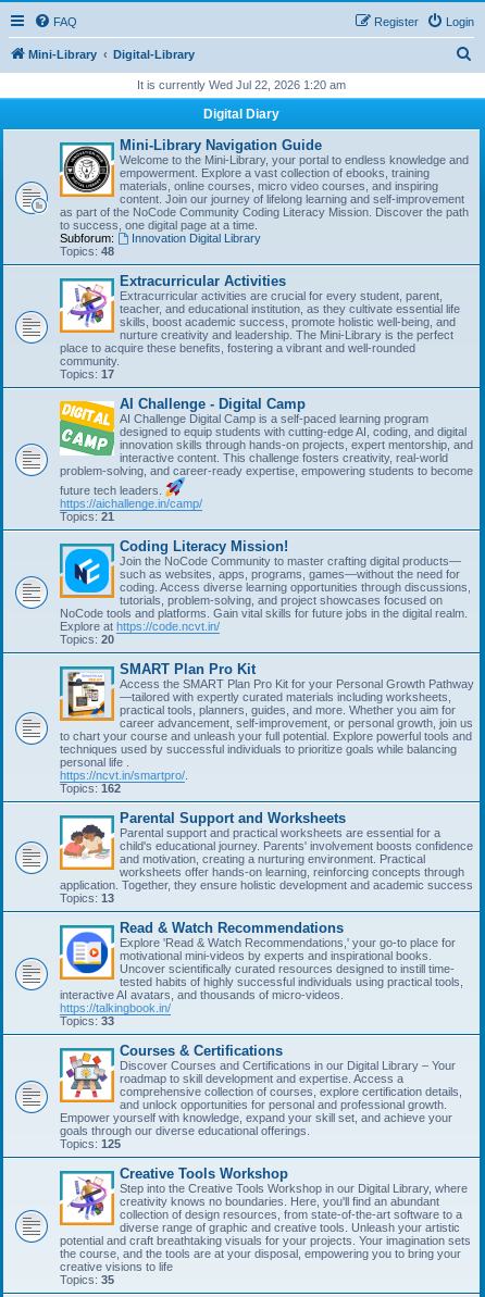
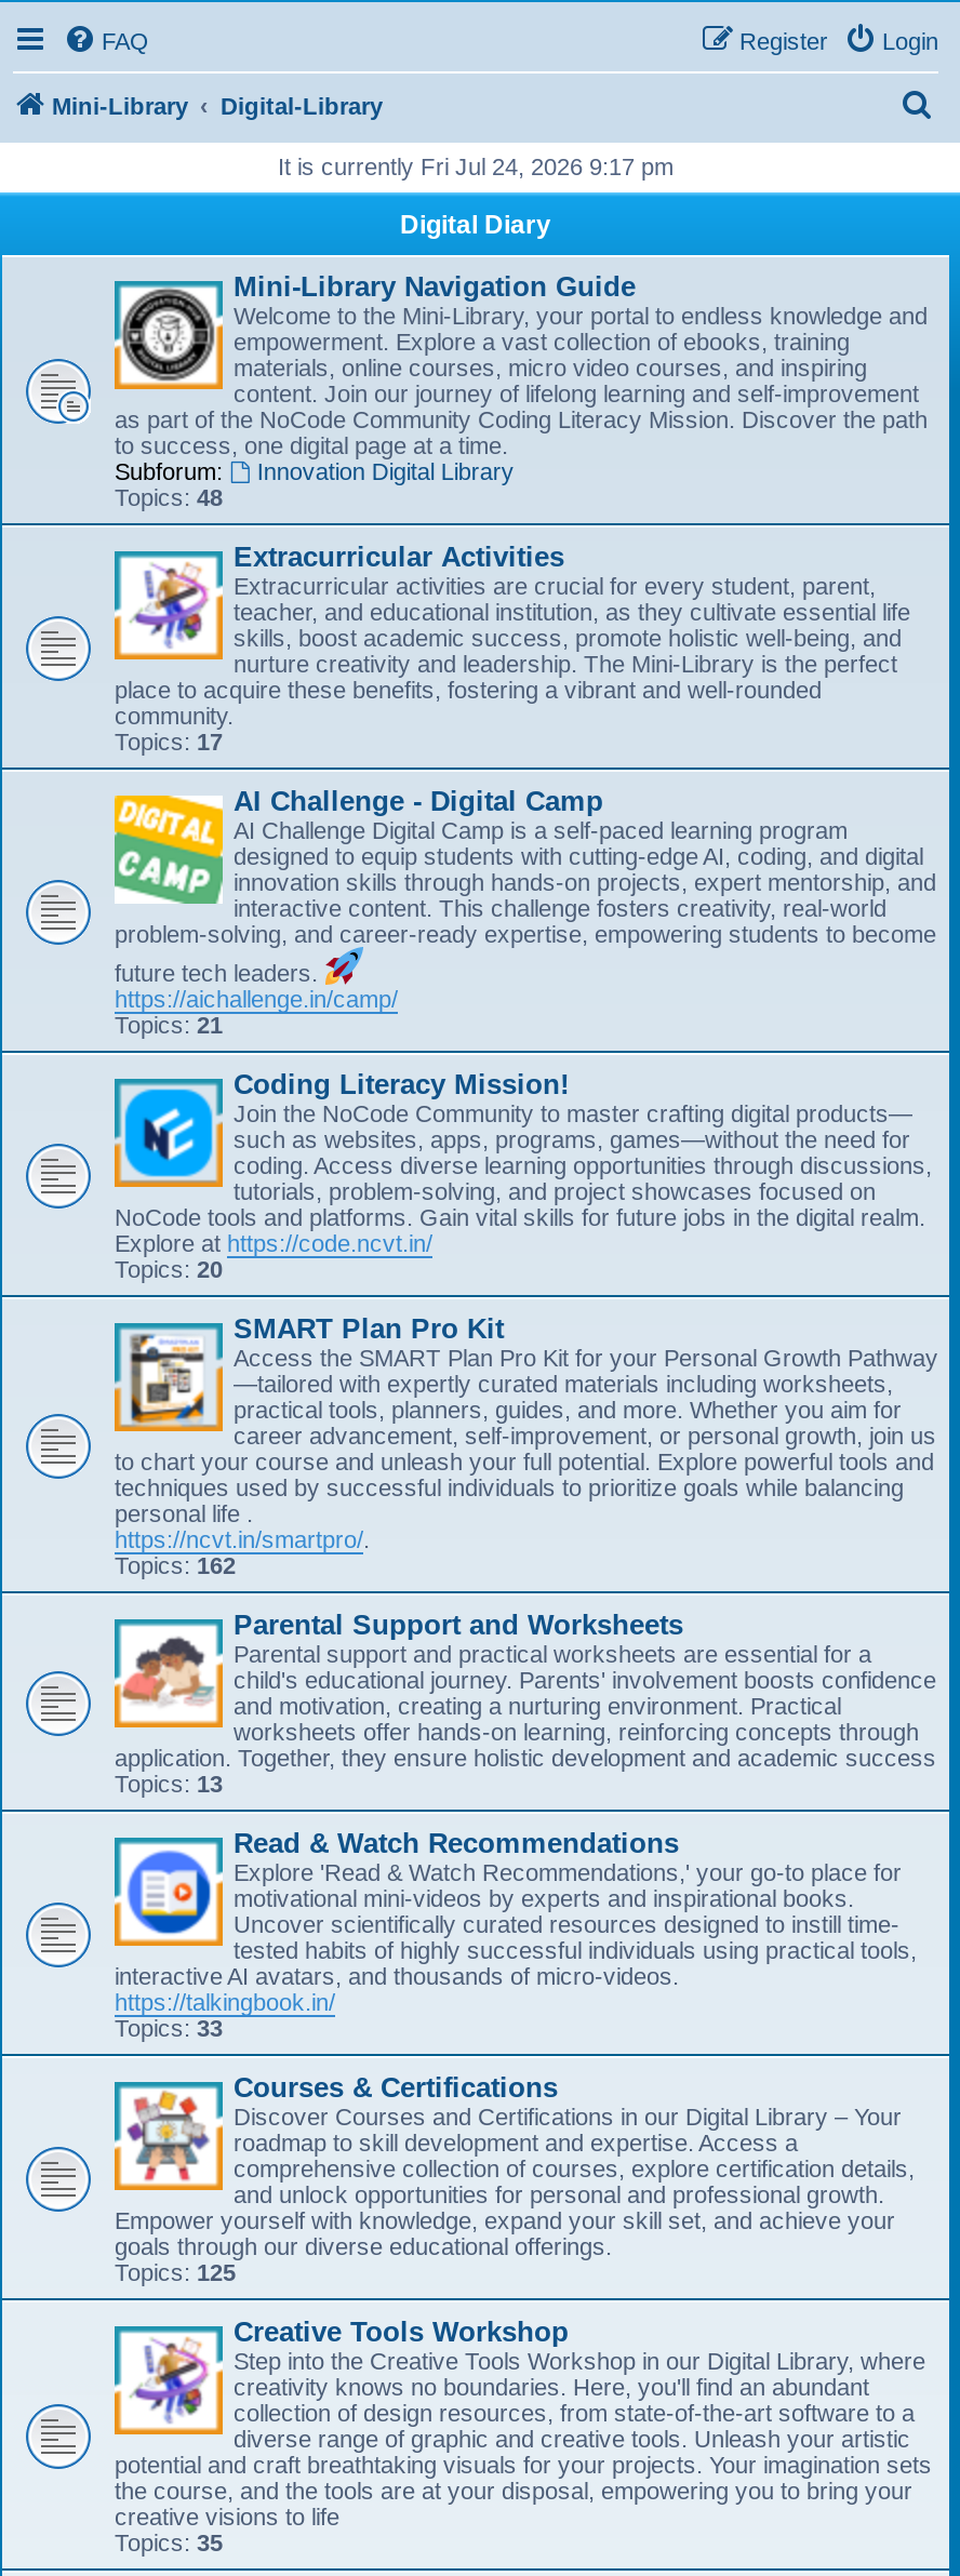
- It is currently Wed Jul 22, 2026 1:20 am
+ It is currently Fri Jul 24, 2026 9:17 pm
